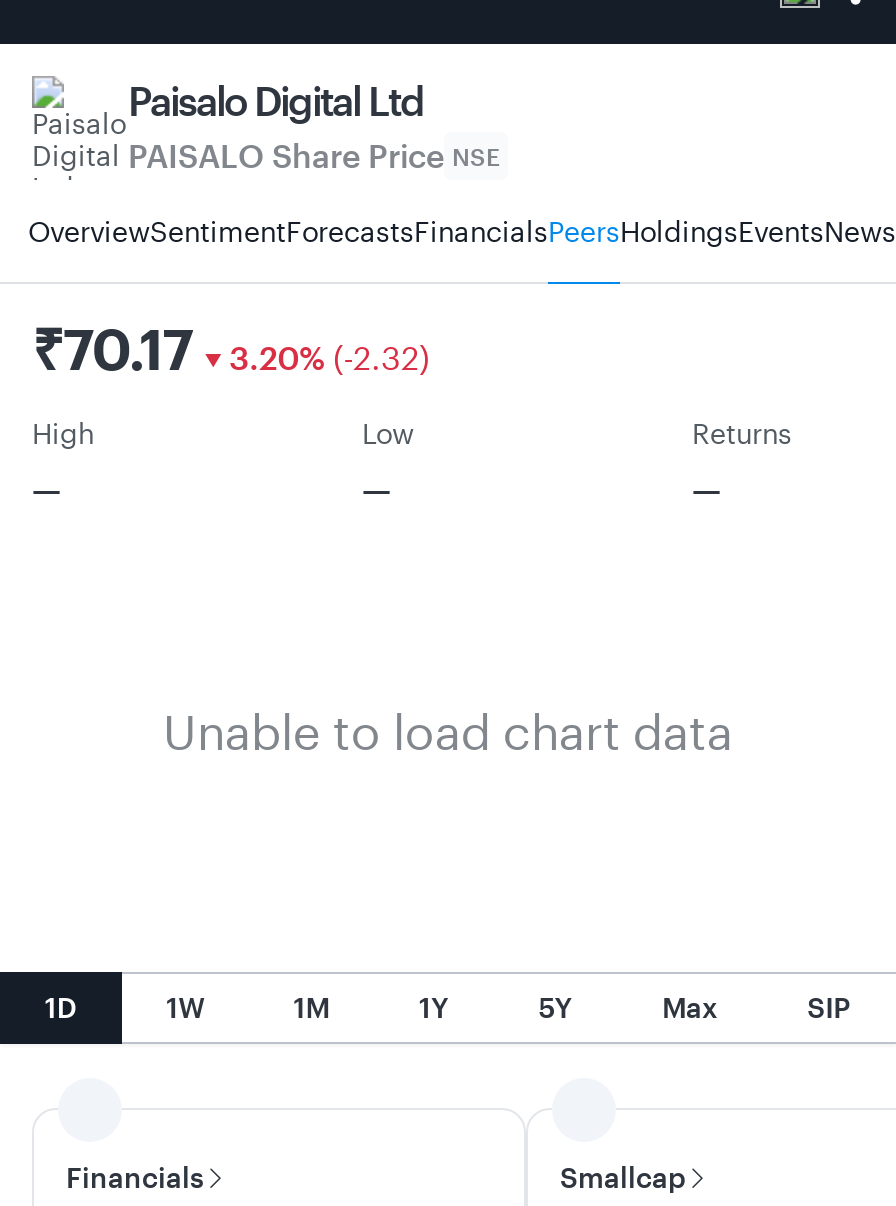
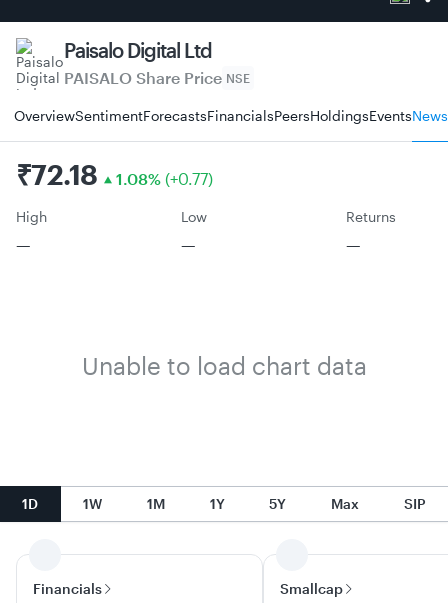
- ₹70.17
+ ₹72.18

- 3.20% (-2.32)
+ 1.08% (+0.77)
